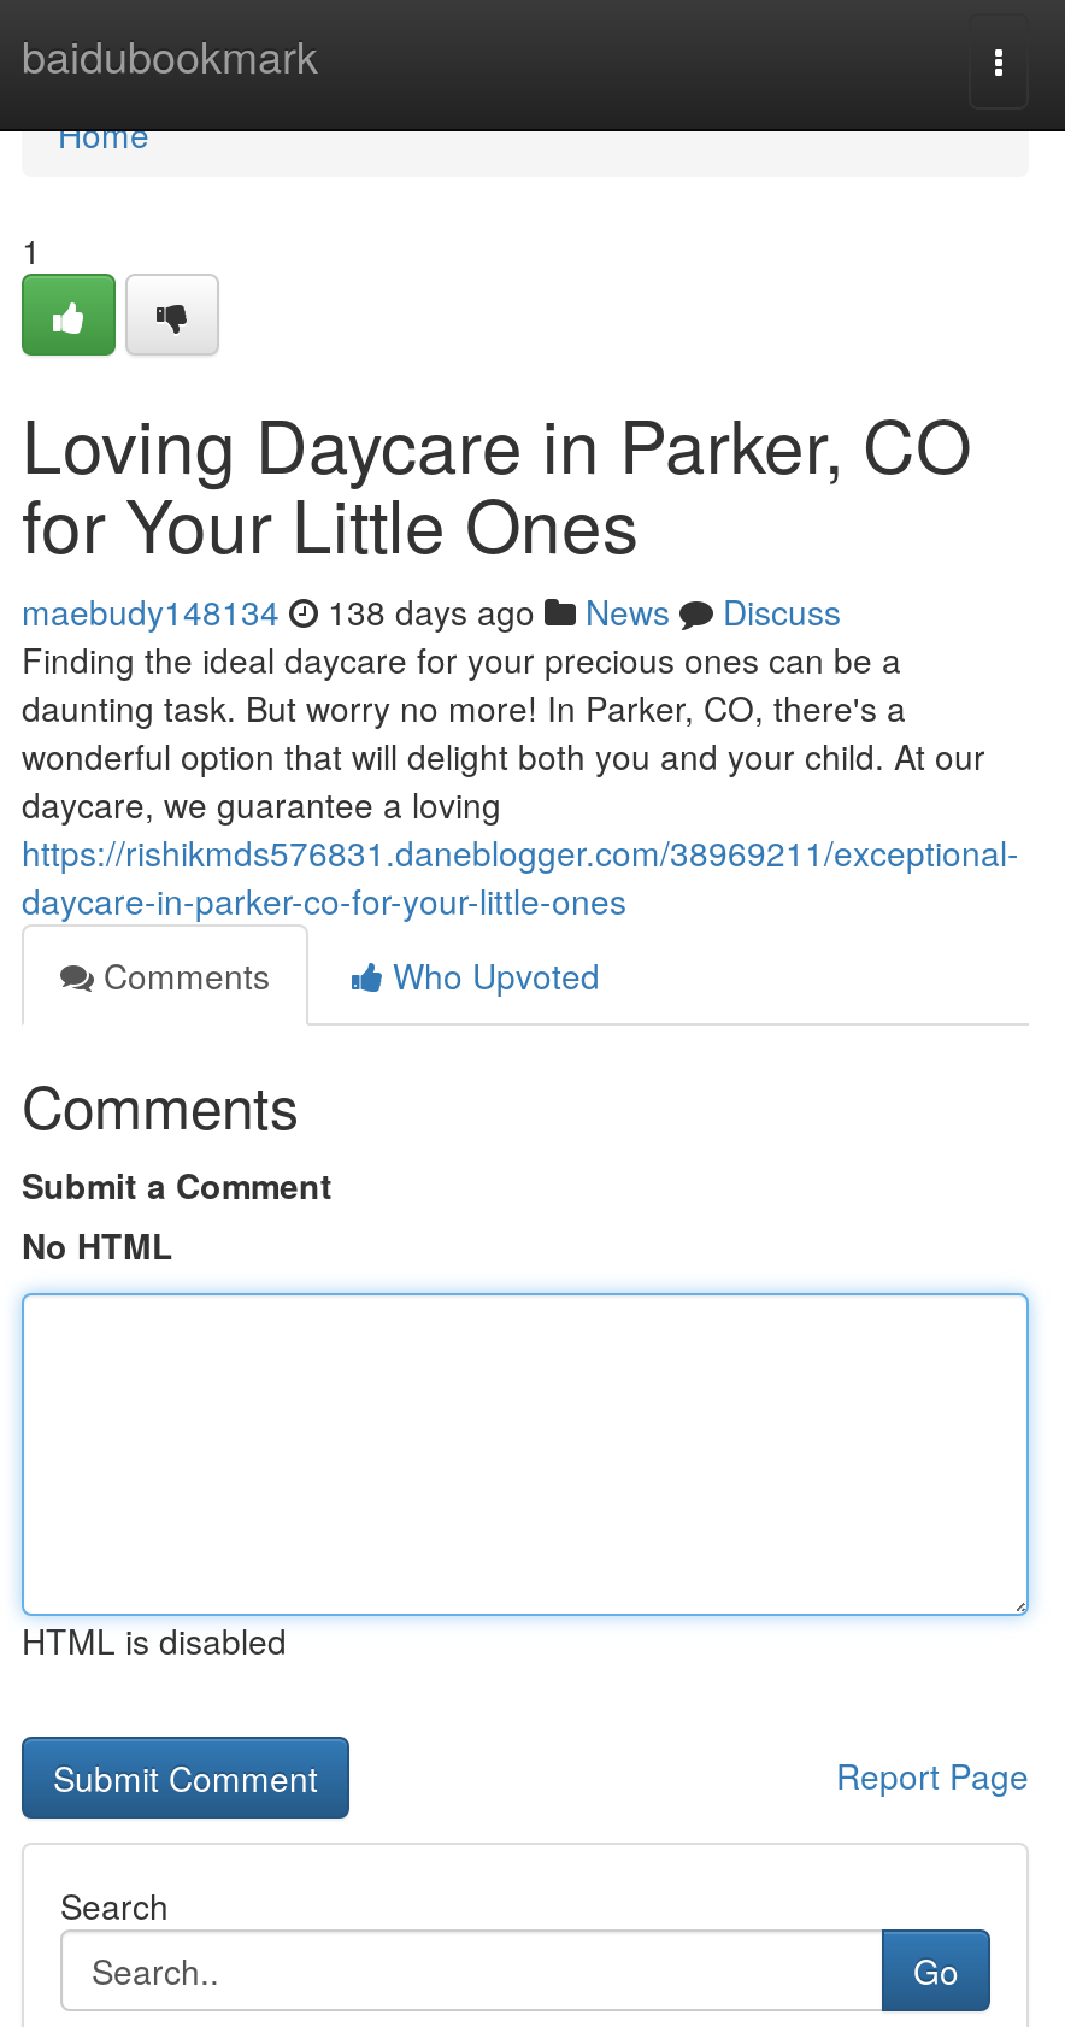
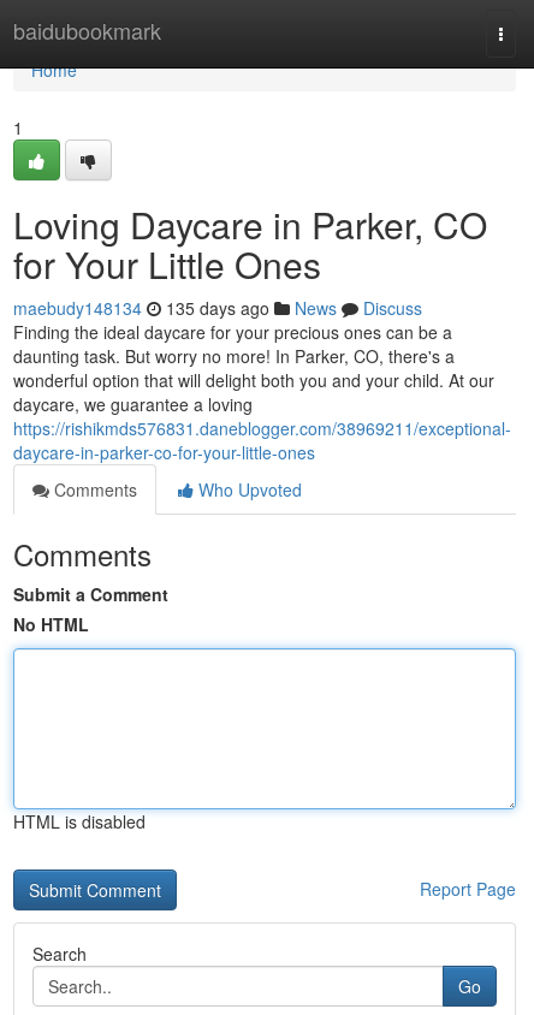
- maebudy148134 138 days ago News Discuss
+ maebudy148134 135 days ago News Discuss
